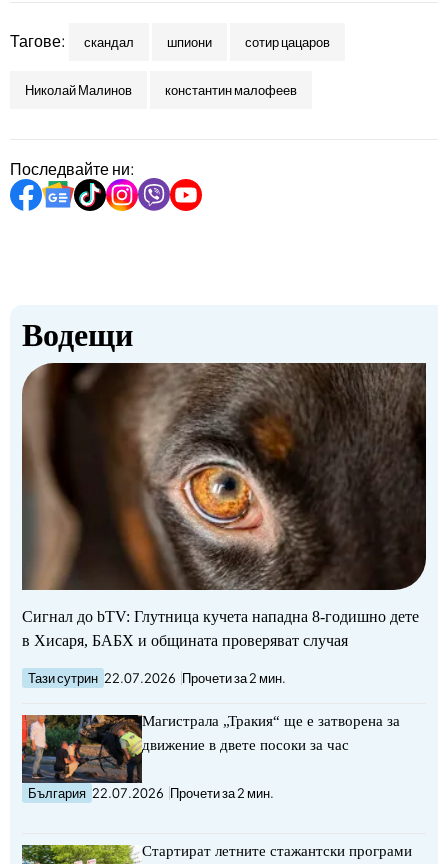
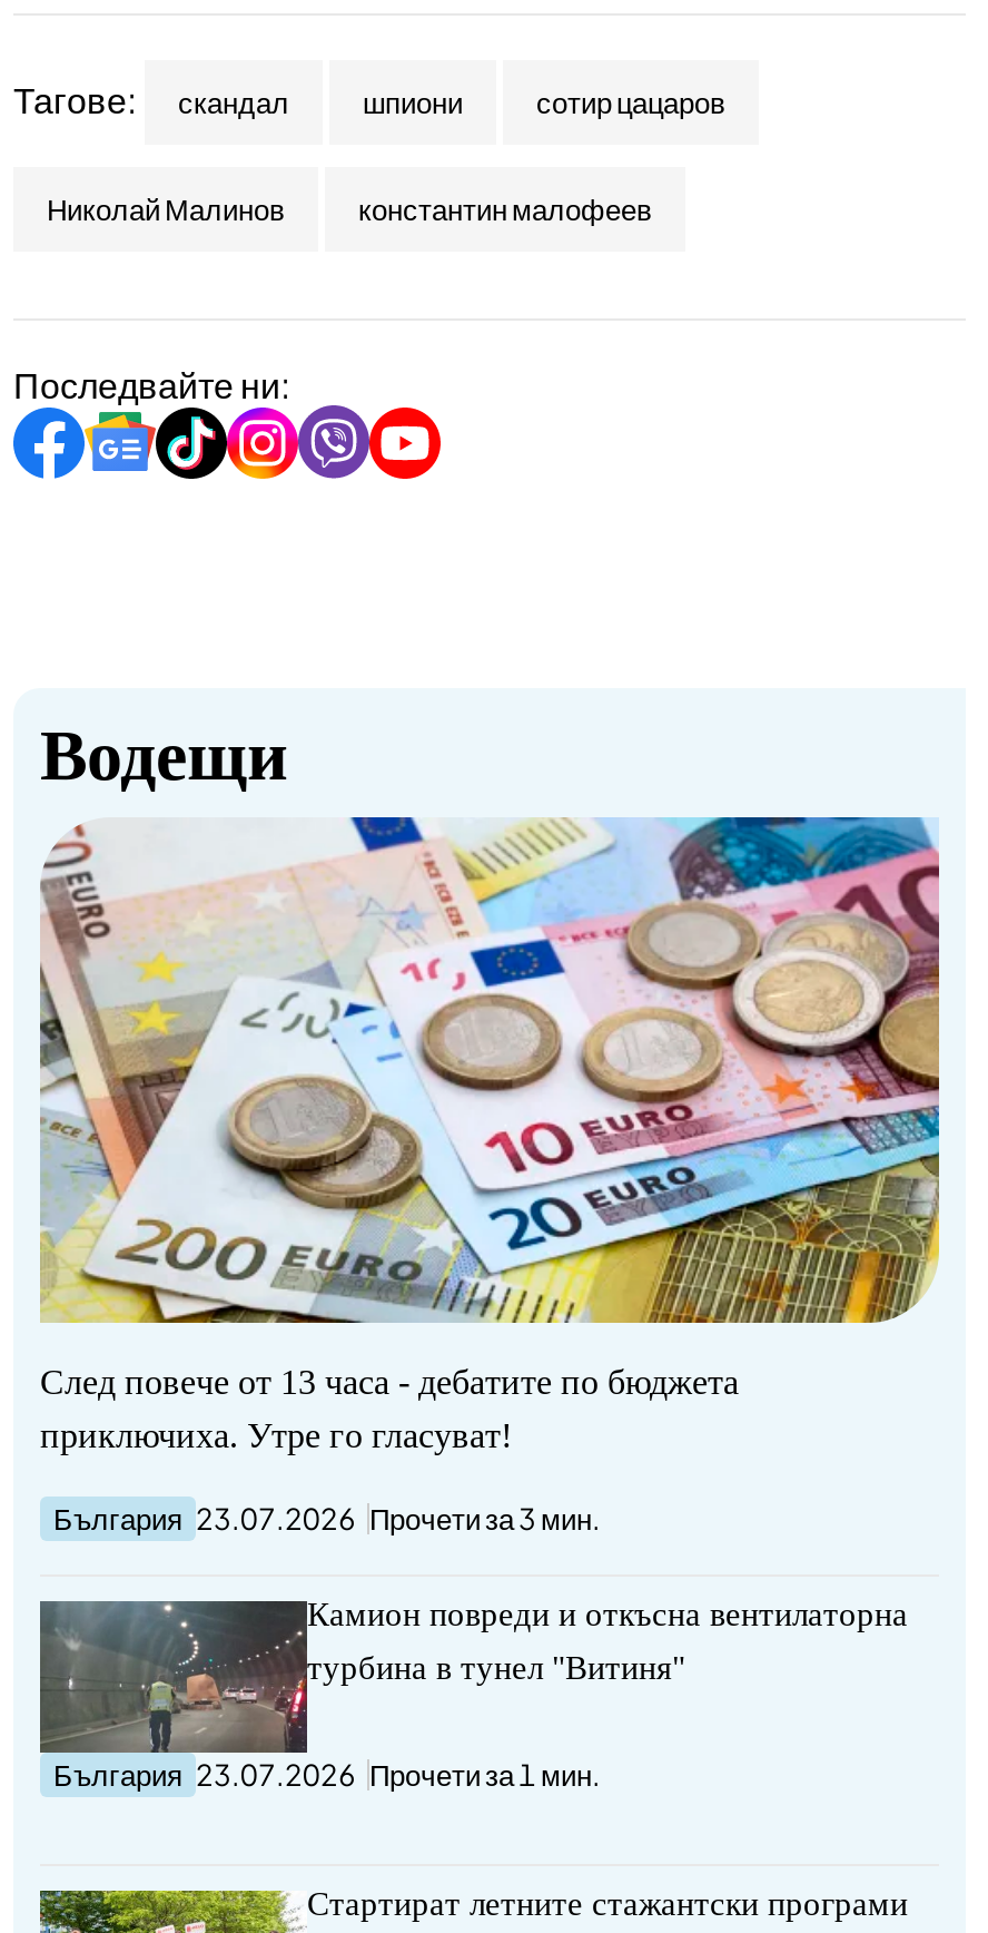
- [image]
- Сигнал до bTV: Глутница кучета нападна 8-годишно дете
- в Хисаря, БАБХ и общината проверяват случая
+ [image]
+ След повече от 13 часа - дебатите по бюджета
+ приключиха. Утре го гласуват!

- Тази сутрин 22.07.2026 Прочети за 2 мин.
+ България 23.07.2026 Прочети за 3 мин.

- [image]
- Магистрала „Тракия“ ще е затворена за
+ [image]
+ Камион повреди и откъсна вентилаторна

- движение в двете посоки за час
+ турбина в тунел "Витиня"

- България 22.07.2026 Прочети за 2 мин.
+ България 23.07.2026 Прочети за 1 мин.
